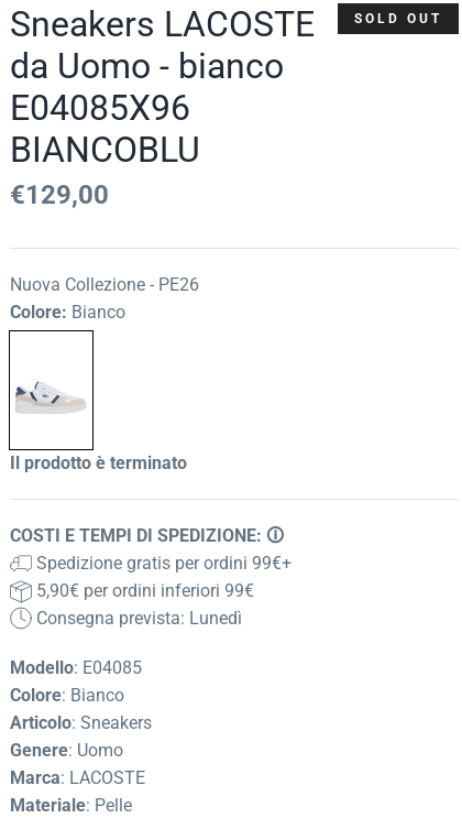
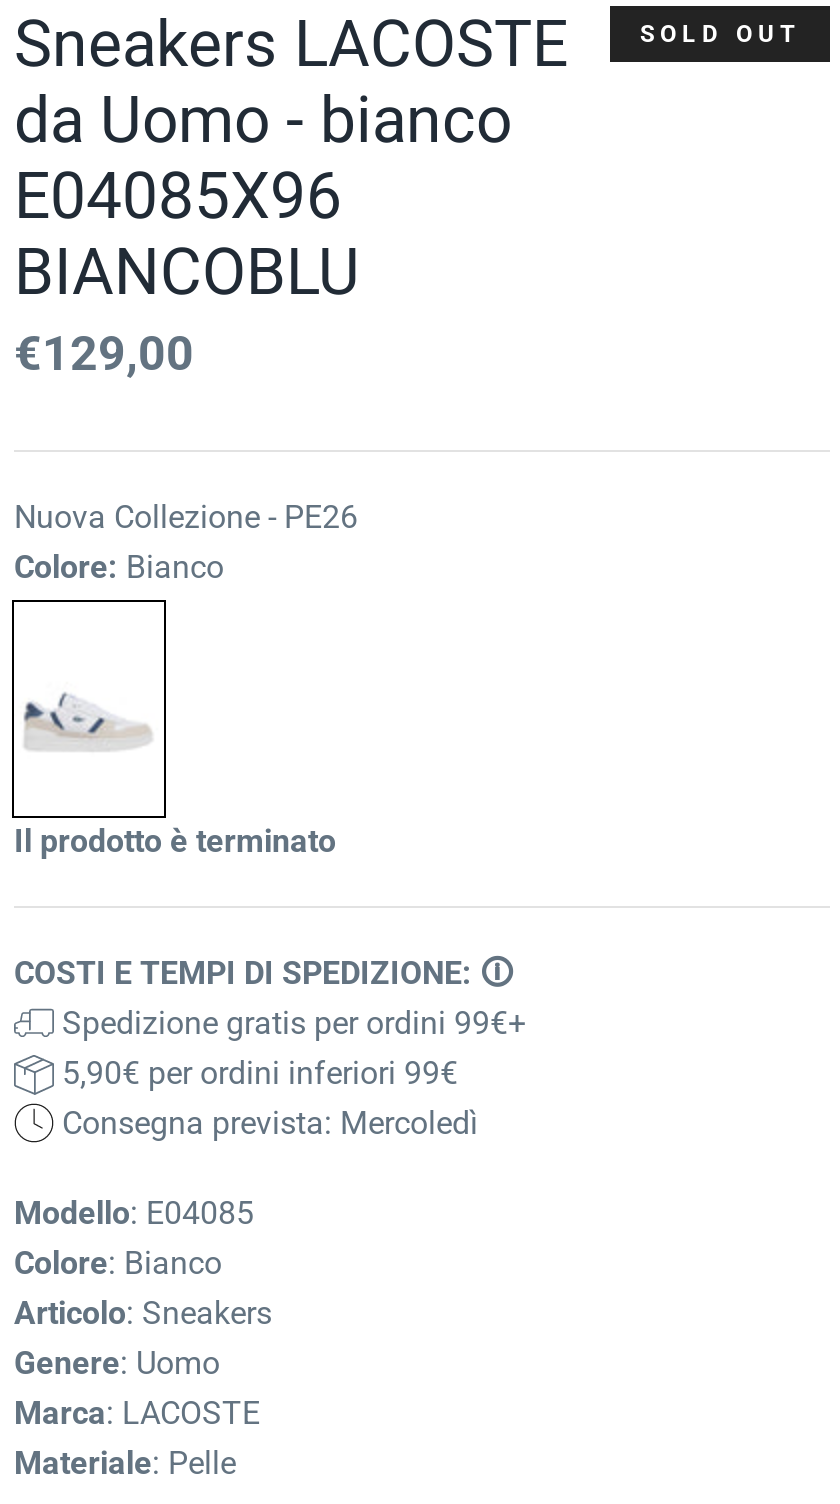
- Consegna prevista: Lunedì
+ Consegna prevista: Mercoledì
